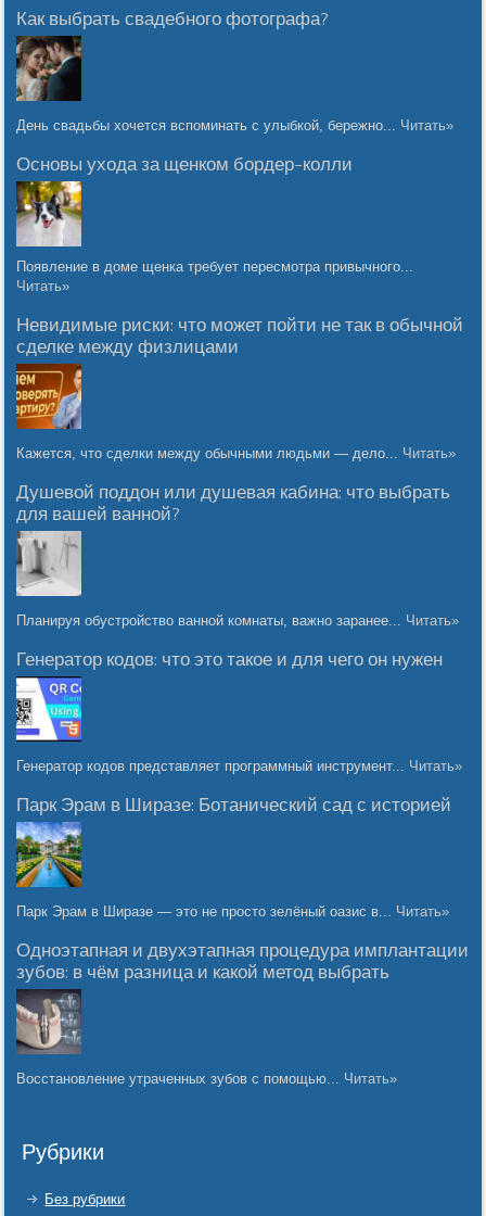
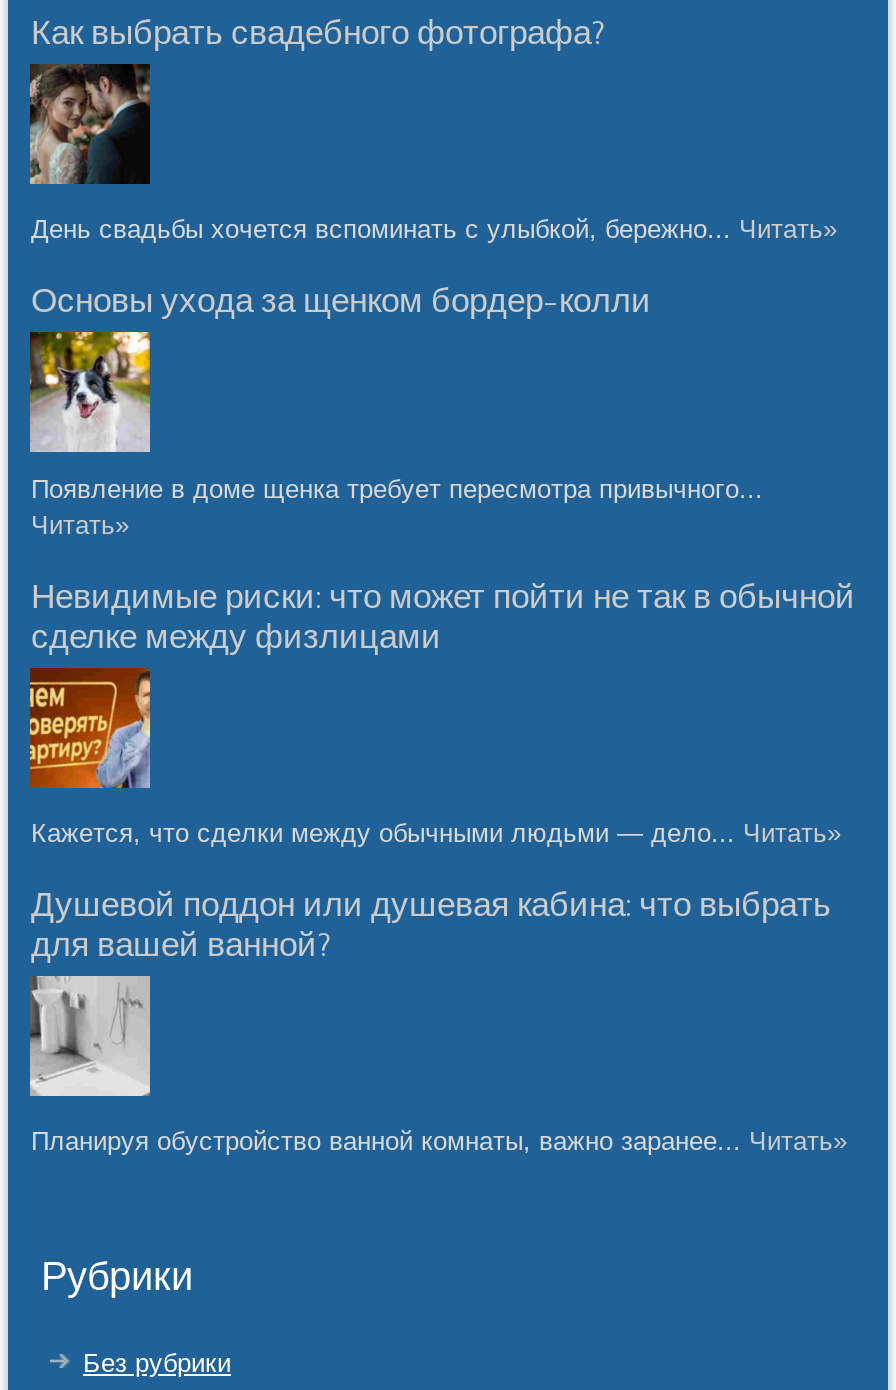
- Генератор кодов: что это такое и для чего он нужен

- [image]
- Генератор кодов представляет программный инструмент... Читать»
- Парк Эрам в Ширазе: Ботанический сад с историей

- [image]
- Парк Эрам в Ширазе — это не просто зелёный оазис в... Читать»
- Одноэтапная и двухэтапная процедура имплантации
- зубов: в чём разница и какой метод выбрать

- [image]
- Восстановление утраченных зубов с помощью... Читать»
